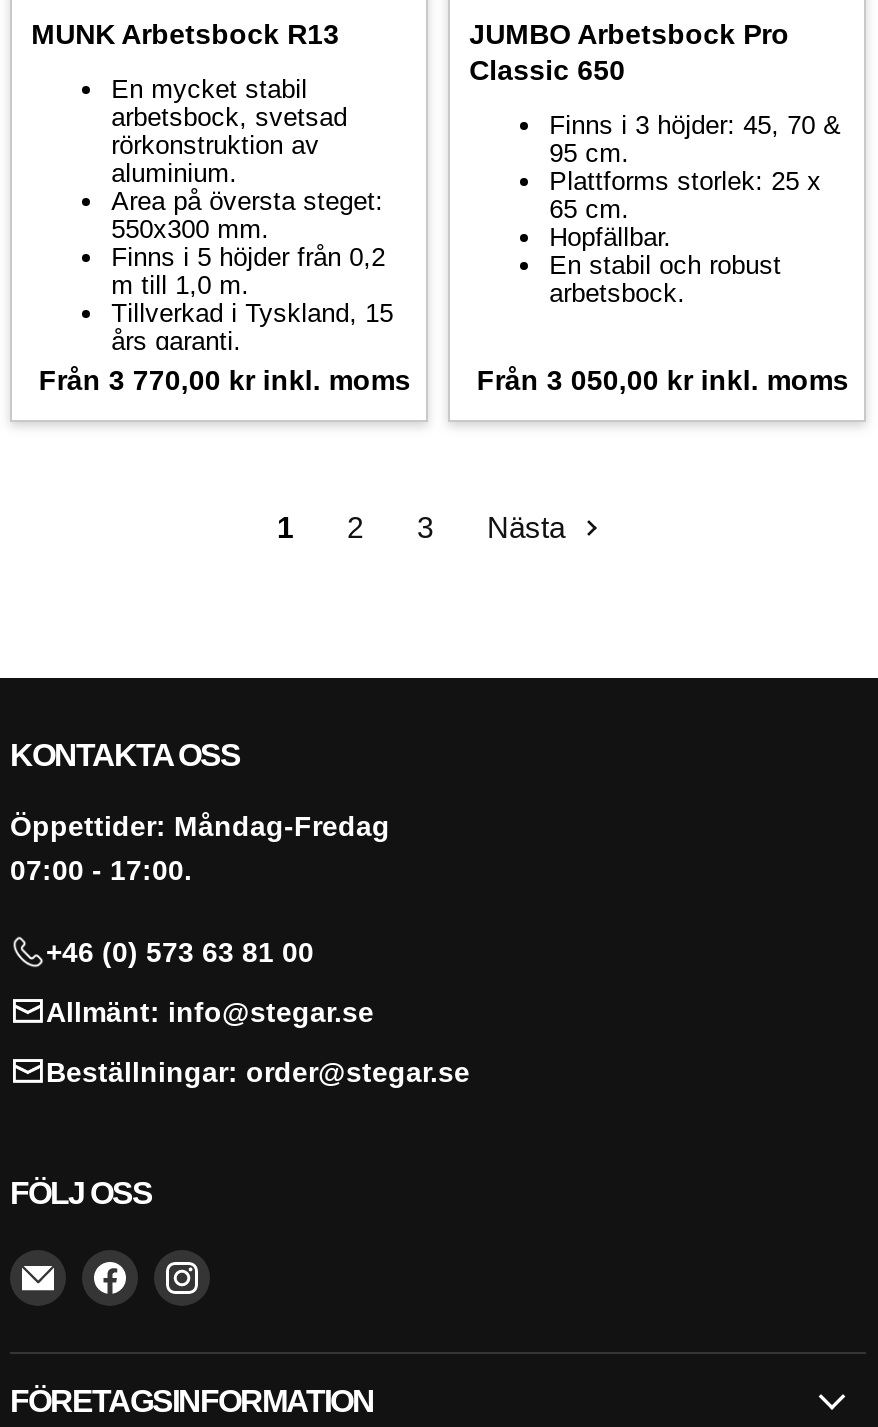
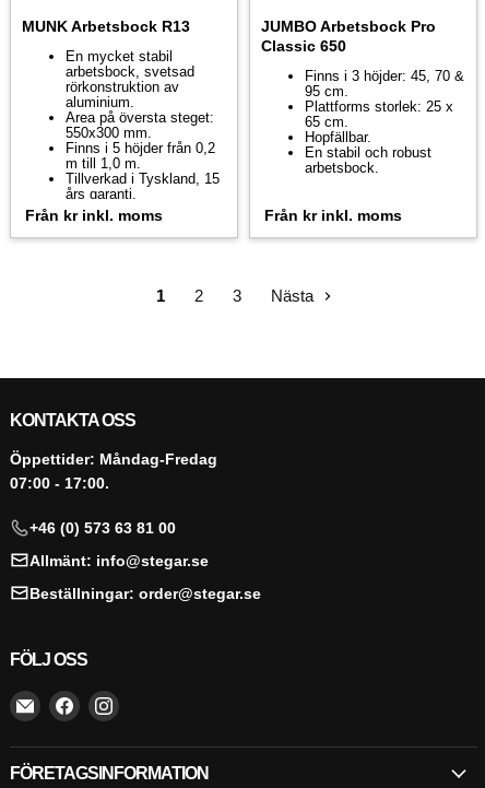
- Från 3 770,00 kr inkl. moms
+ Från kr inkl. moms

- Från 3 050,00 kr inkl. moms
+ Från kr inkl. moms
